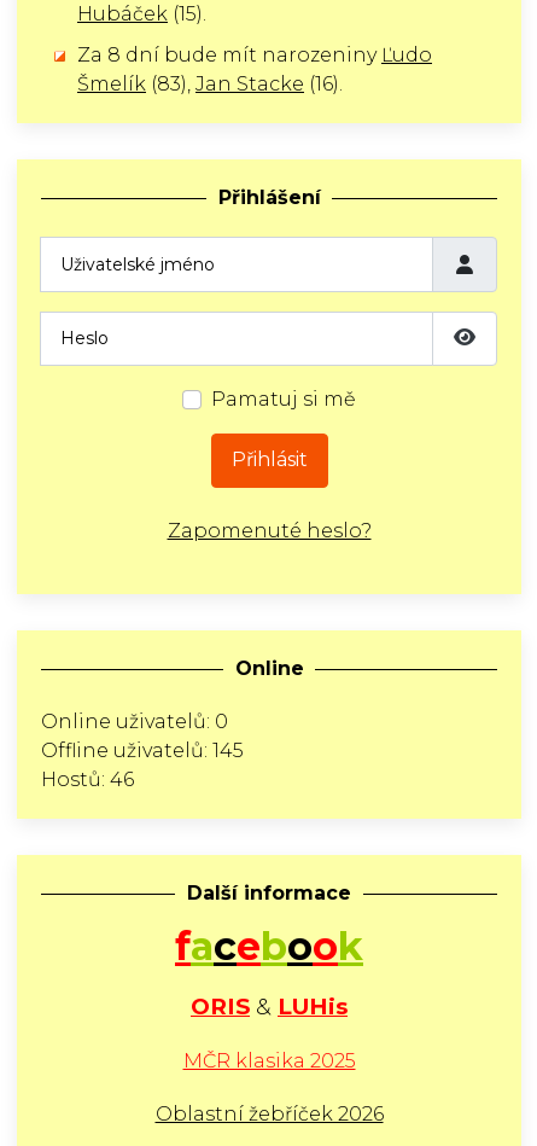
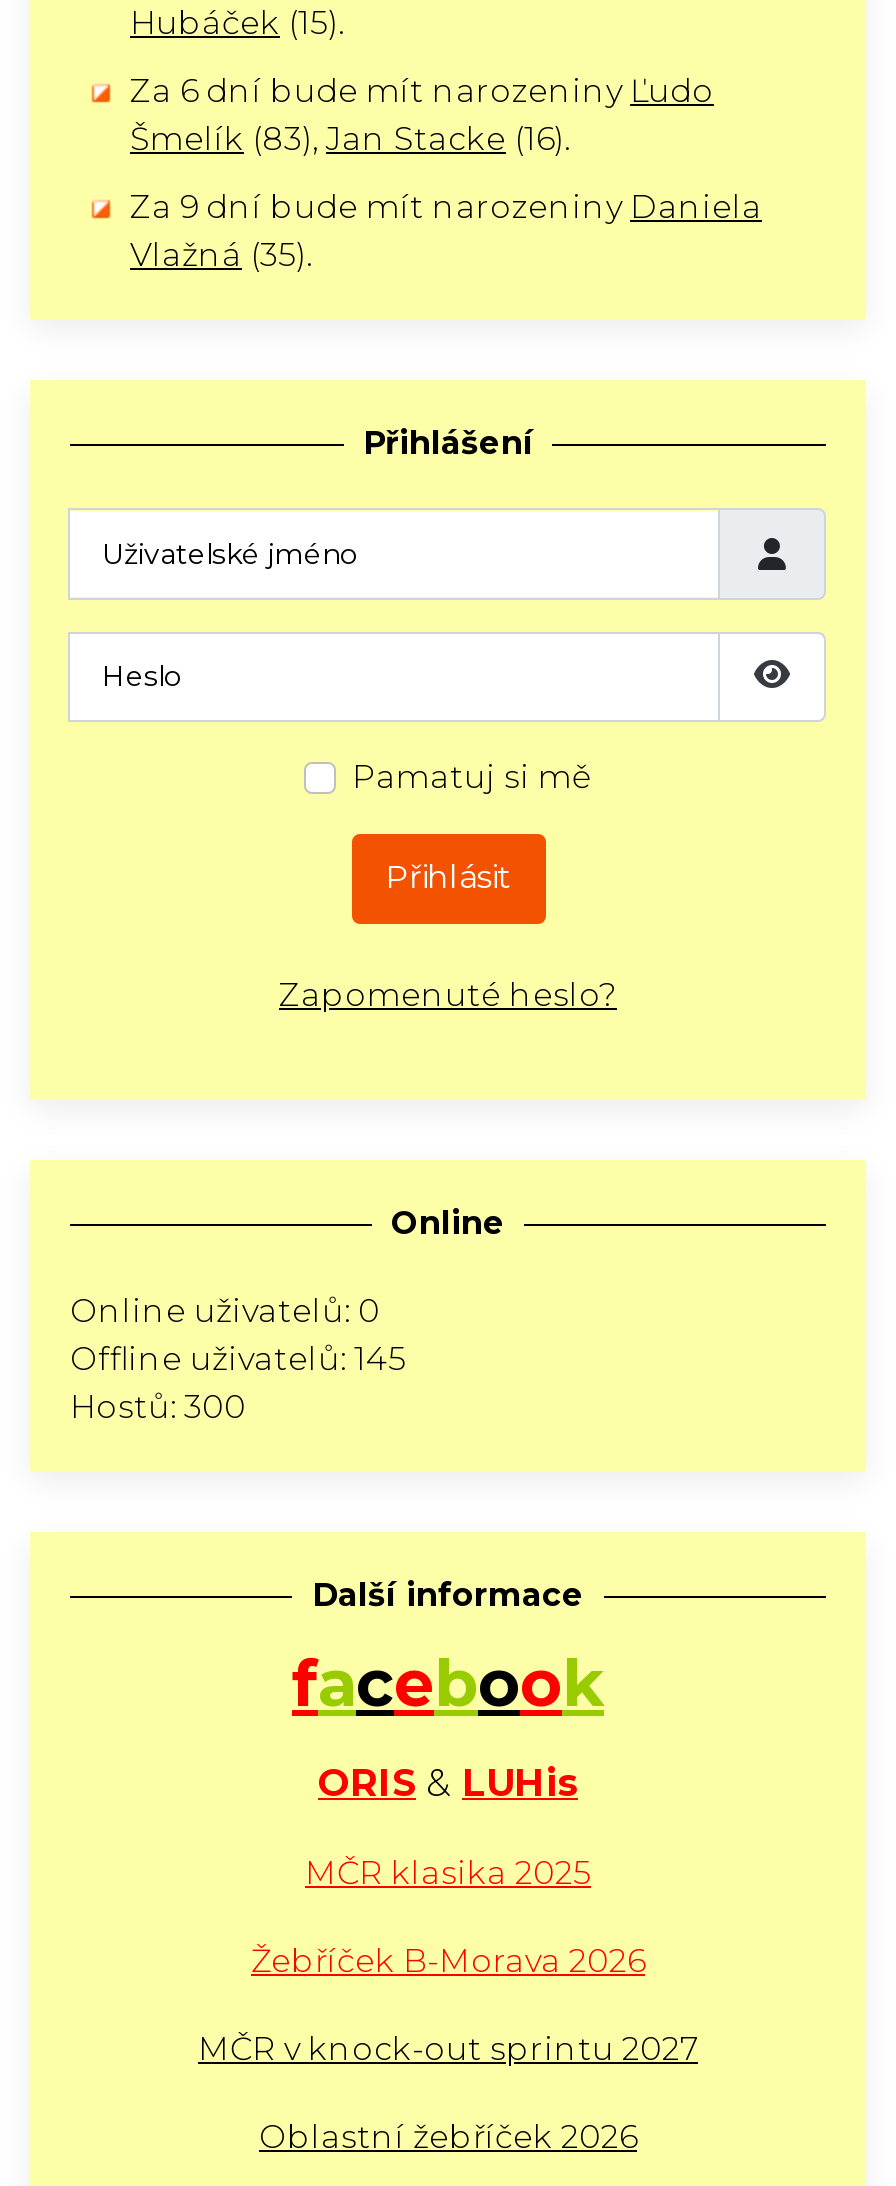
- Za 8 dní bude mít narozeniny Ľudo
+ Za 6 dní bude mít narozeniny Ľudo

+ Za 9 dní bude mít narozeniny Daniela
+ Vlažná (35).

- Hostů: 46
+ Hostů: 300

+ Žebříček B-Morava 2026
+ MČR v knock-out sprintu 2027
